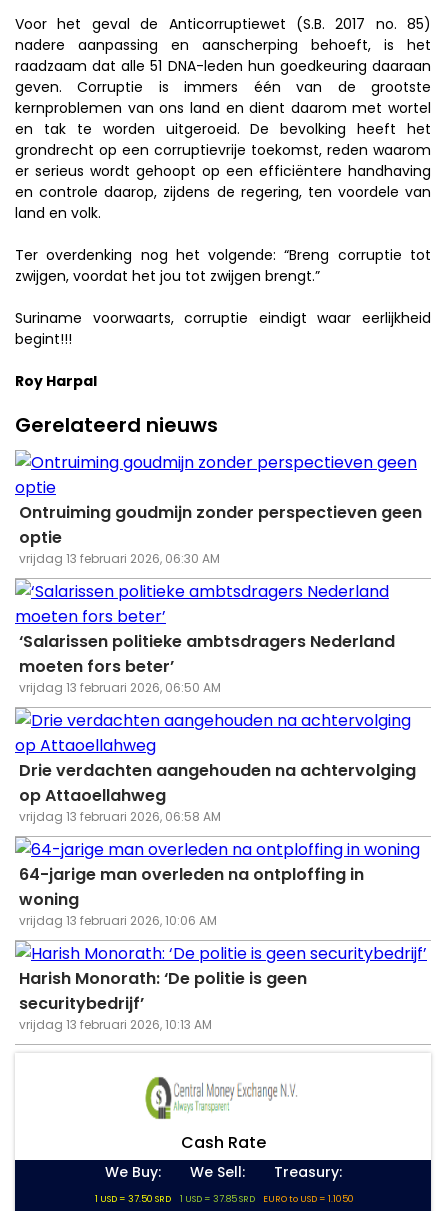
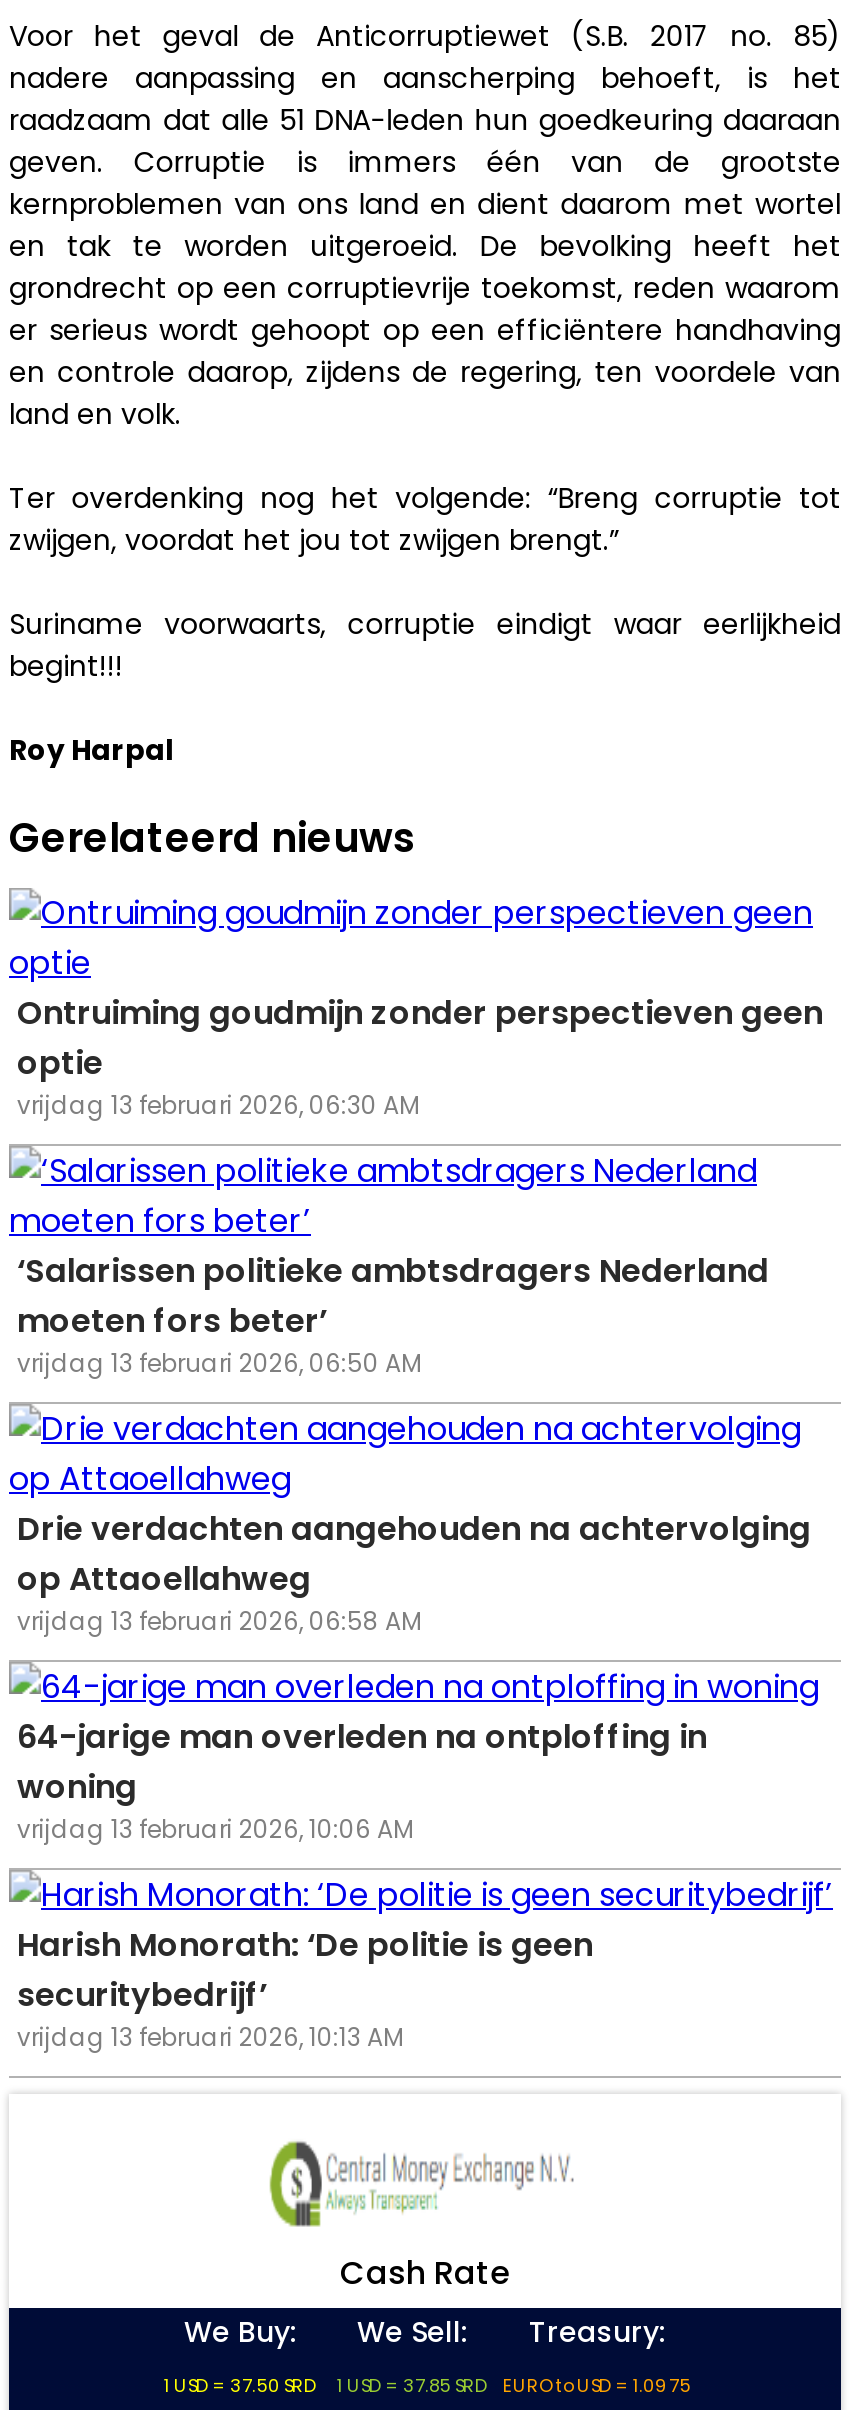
- 1 USD = 37.50 SRD 1 USD = 37.85 SRD EURO to USD = 1.1050
+ 1 USD = 37.50 SRD 1 USD = 37.85 SRD EURO to USD = 1.0975
